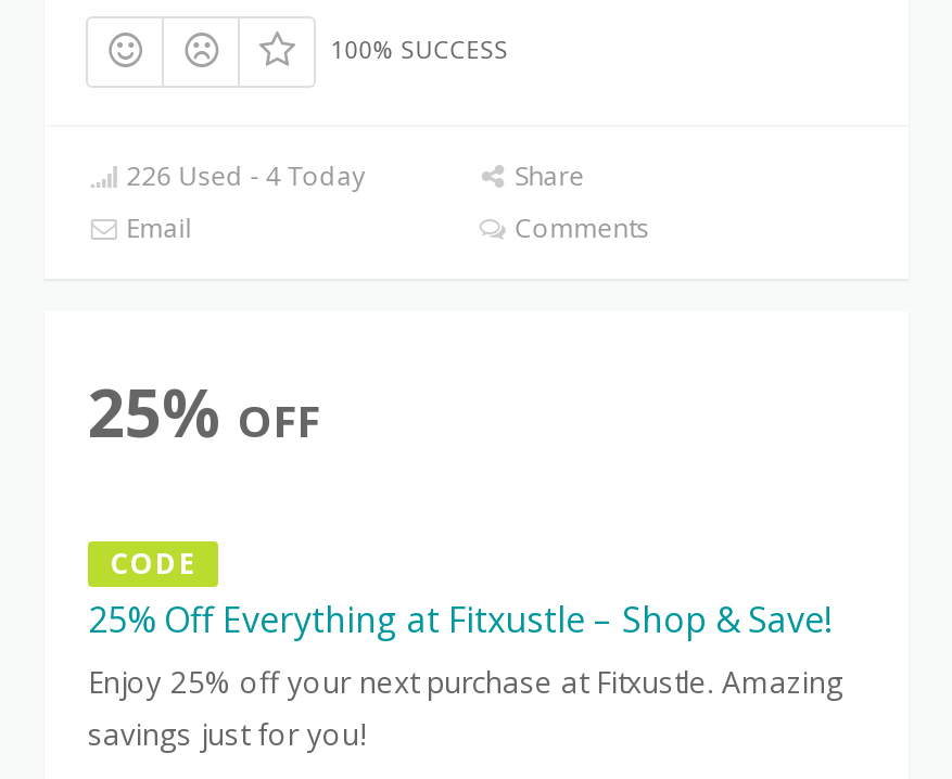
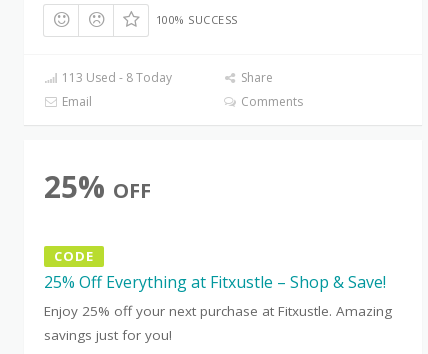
- 226 Used - 4 Today
+ 113 Used - 8 Today
